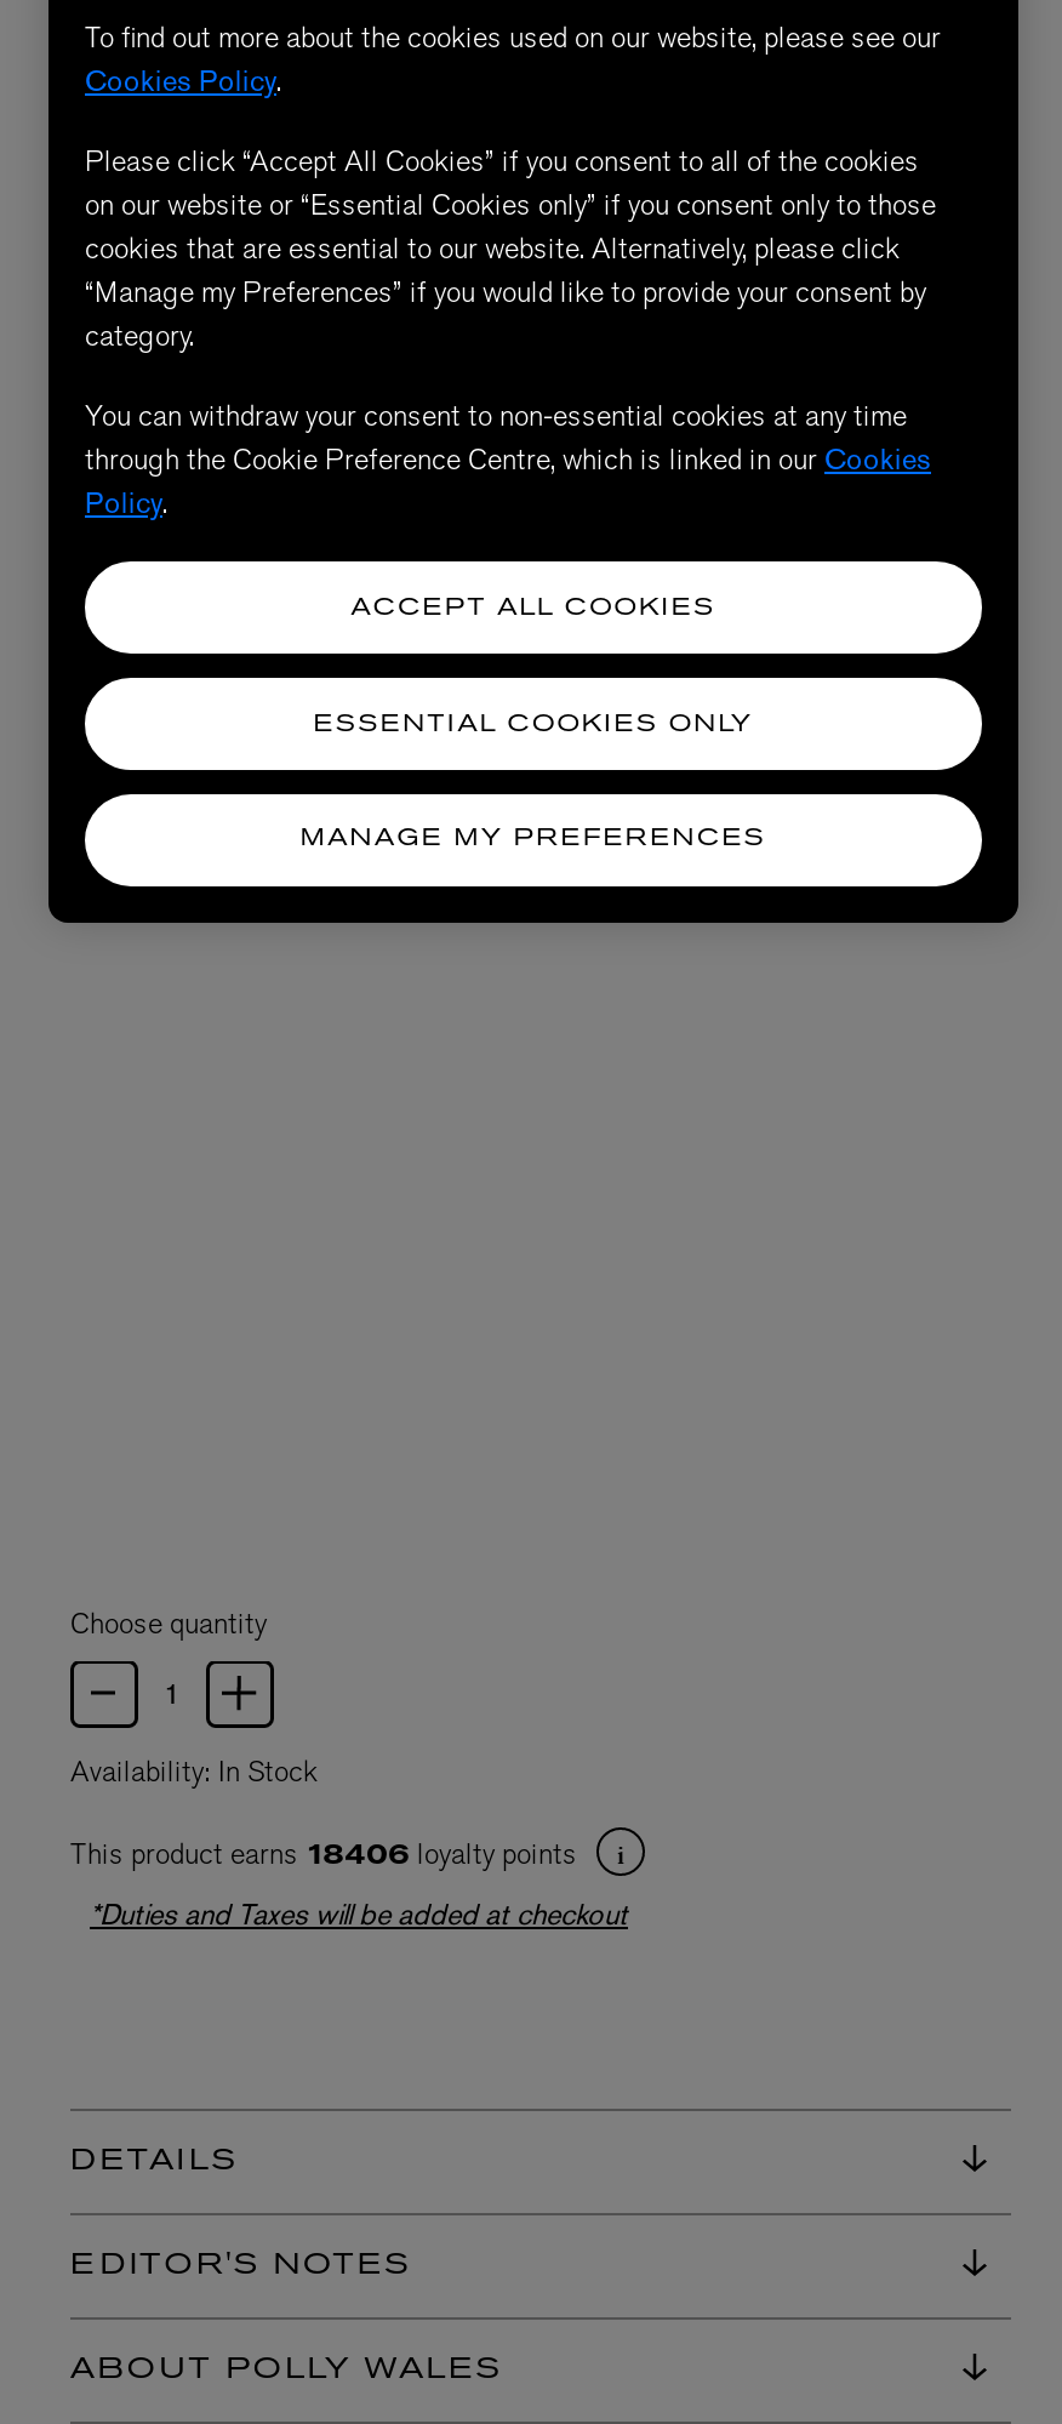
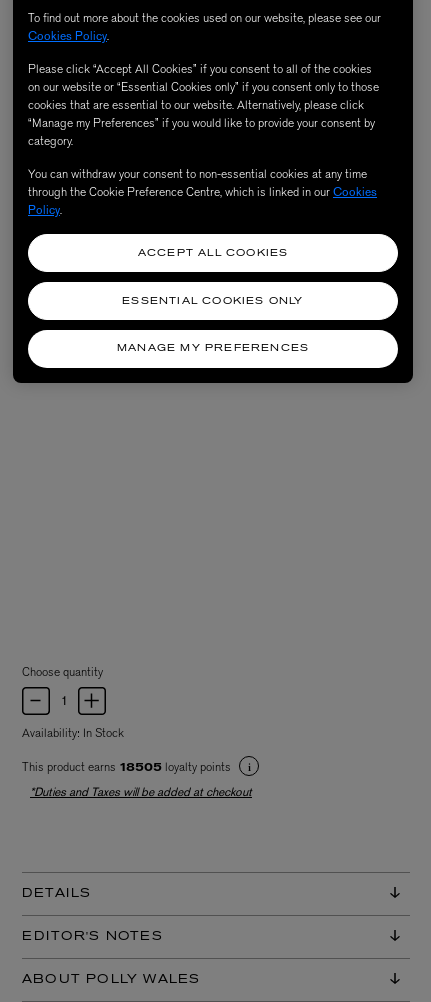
- This product earns 18406 loyalty points
+ This product earns 18505 loyalty points
